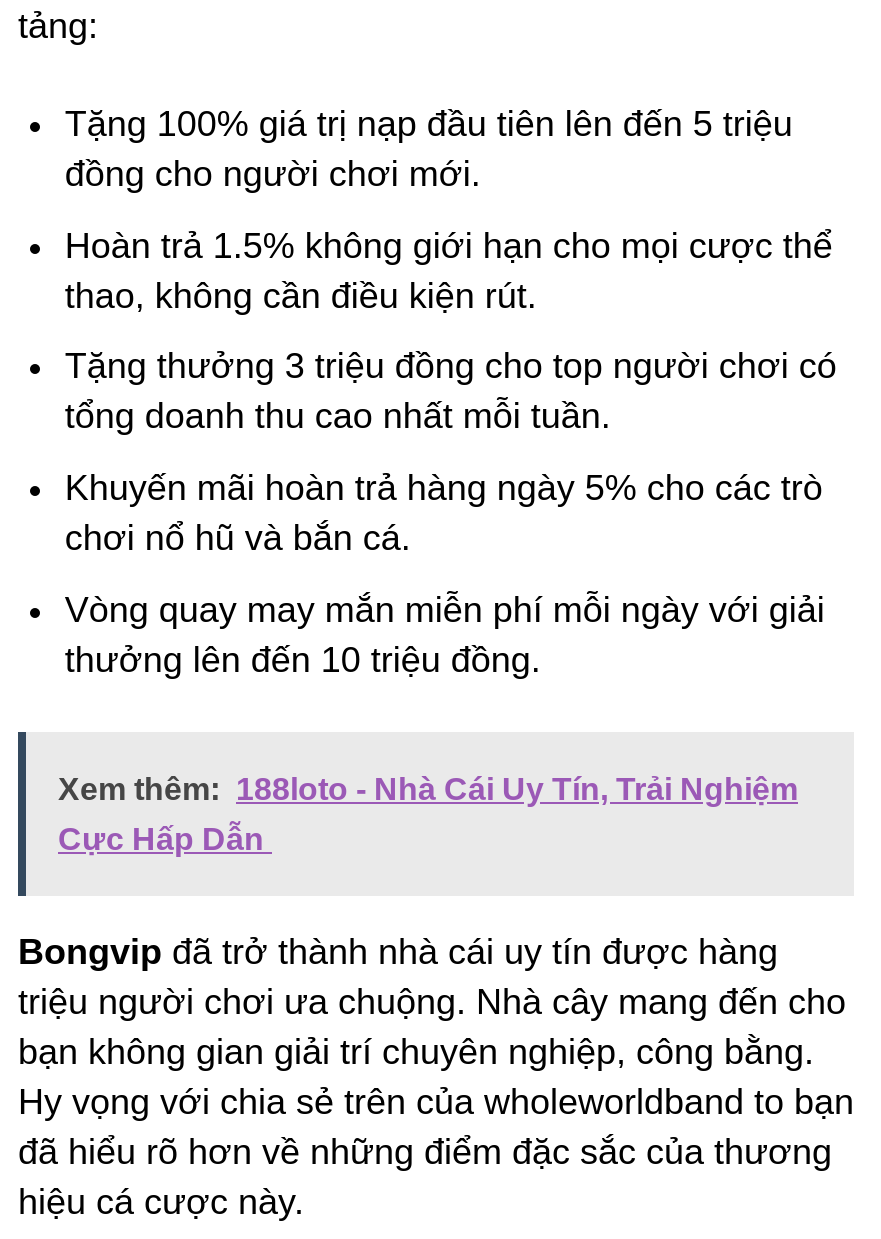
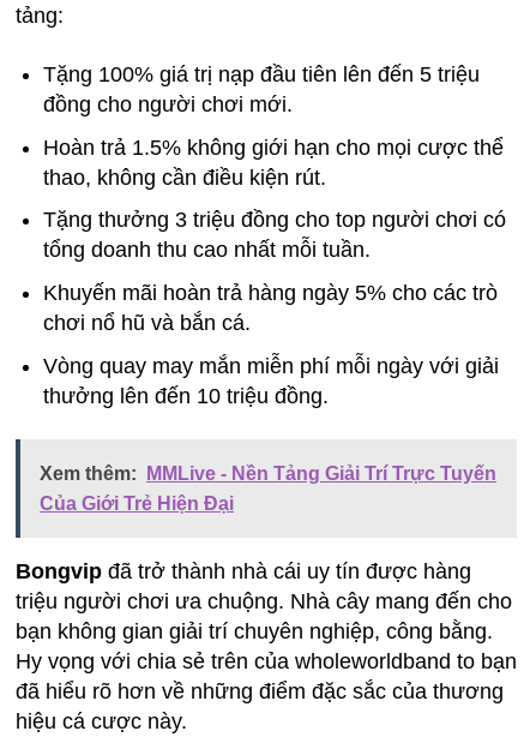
- Xem thêm: 188loto - Nhà Cái Uy Tín, Trải Nghiệm
+ Xem thêm: MMLive - Nền Tảng Giải Trí Trực Tuyến

- Cực Hấp Dẫn
+ Của Giới Trẻ Hiện Đại
